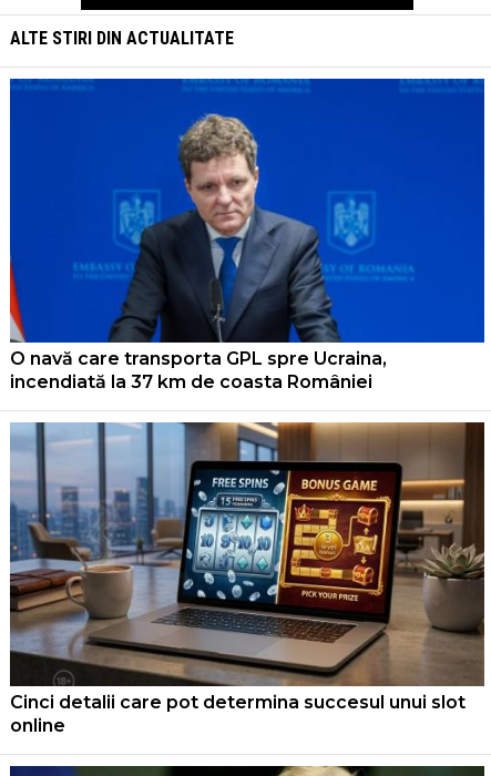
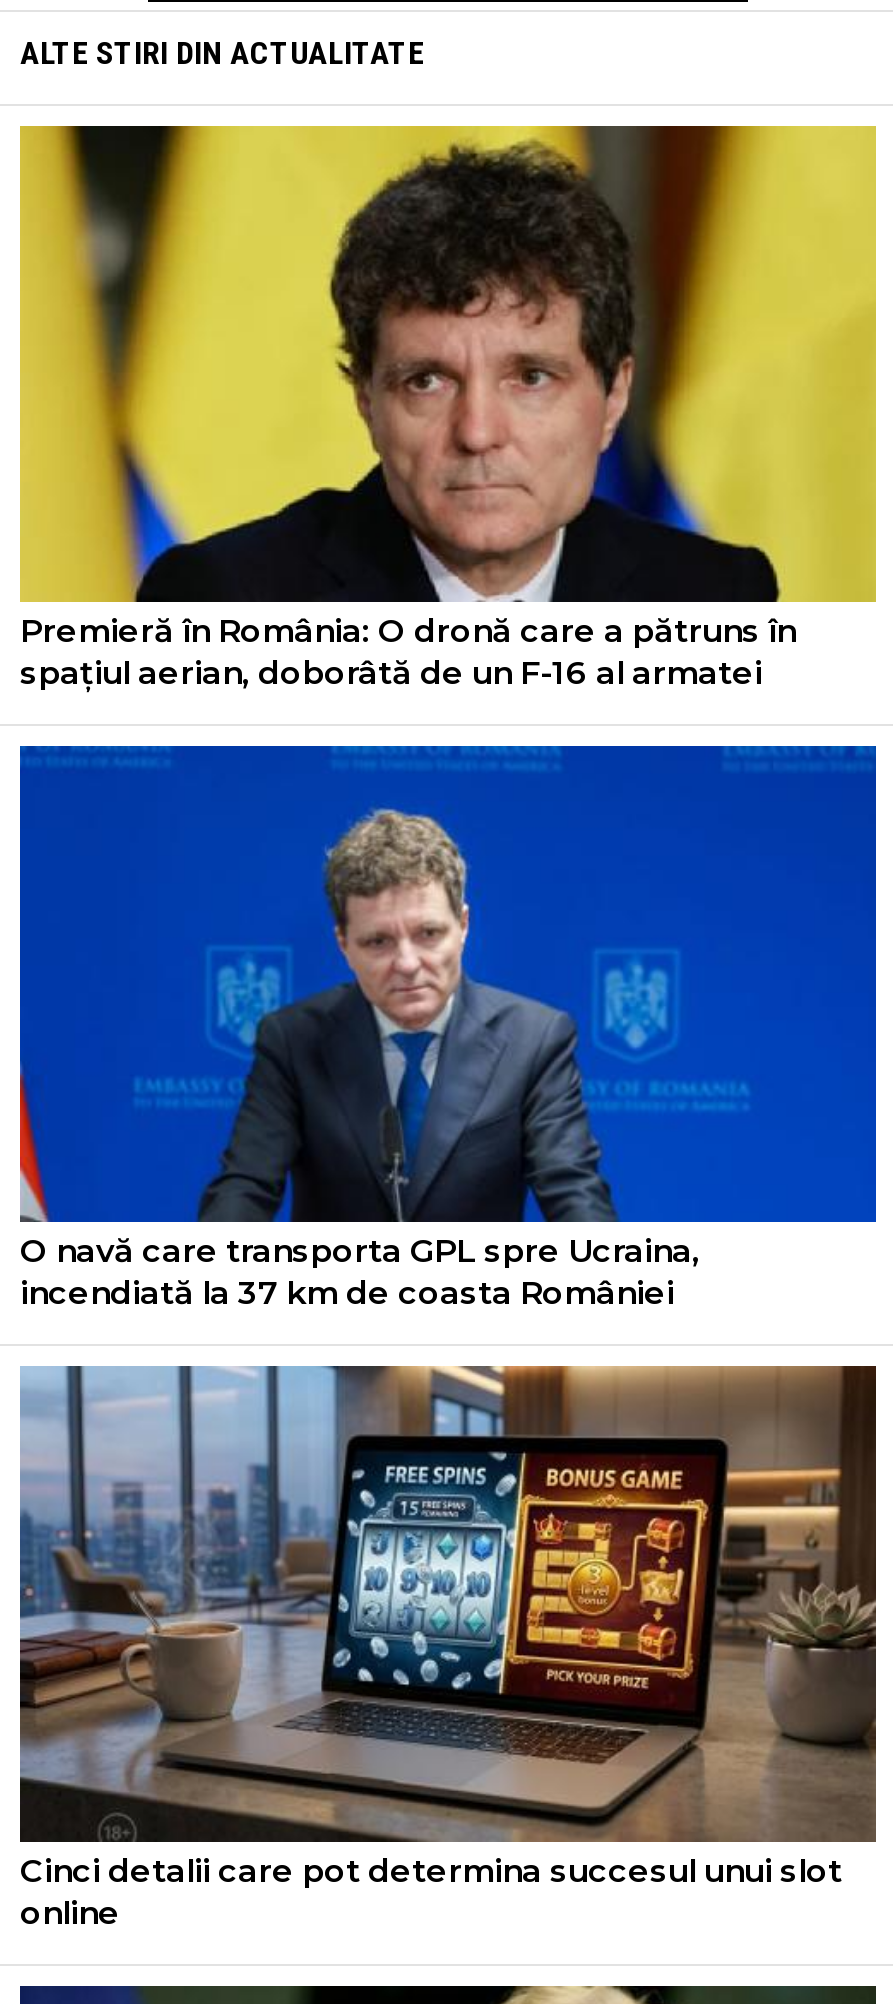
+ [image]
+ Premieră în România: O dronă care a pătruns în
+ spațiul aerian, doborâtă de un F-16 al armatei
